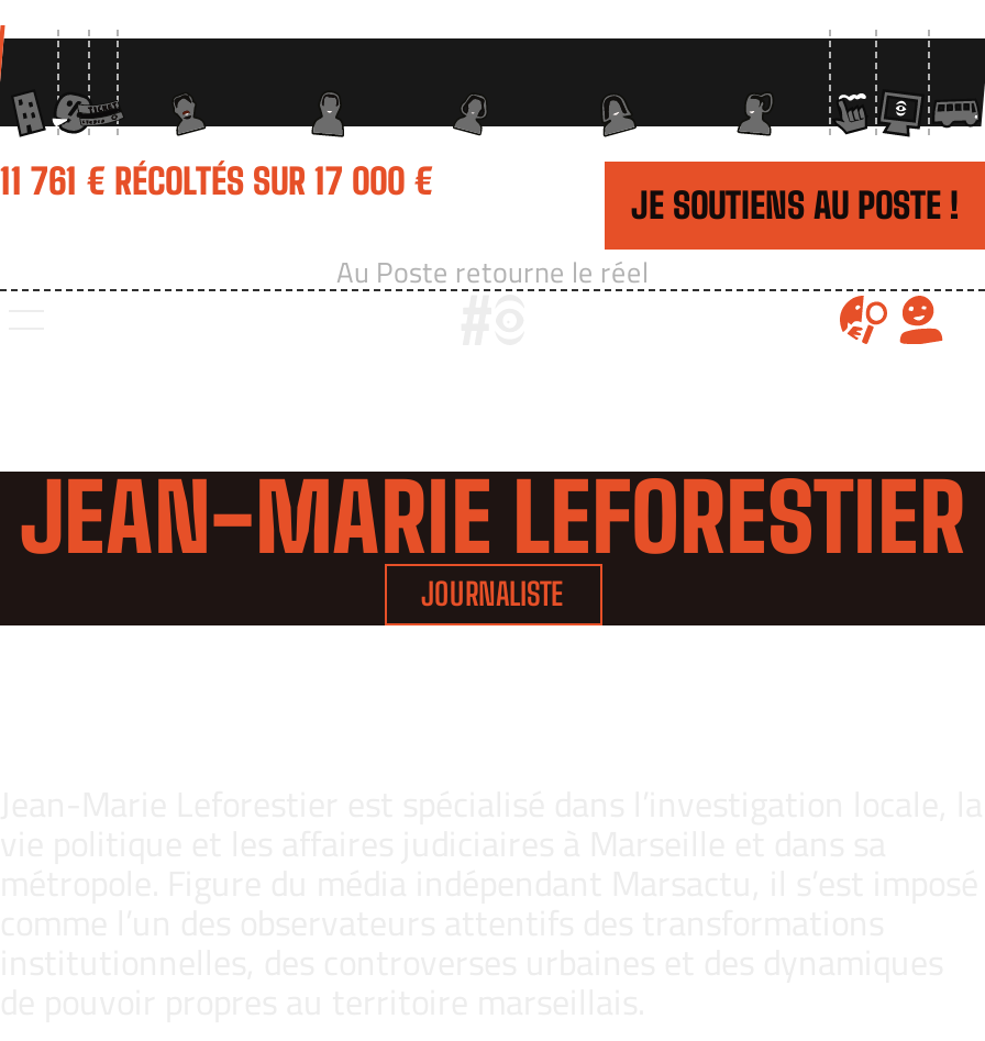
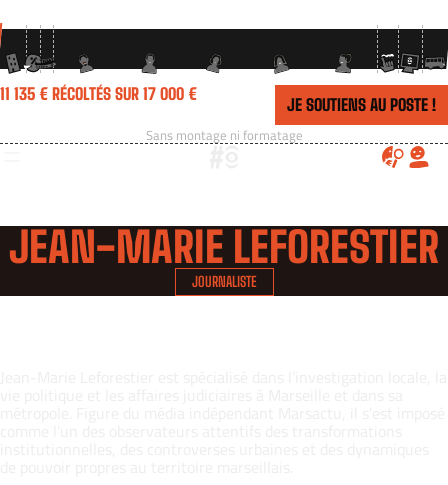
- 11 761 € RÉCOLTÉS SUR 17 000 €
+ 11 135 € RÉCOLTÉS SUR 17 000 €

- Au Poste retourne le réel
+ Sans montage ni formatage
